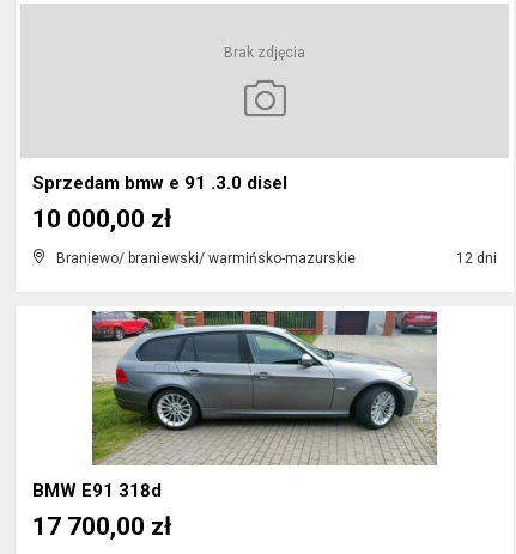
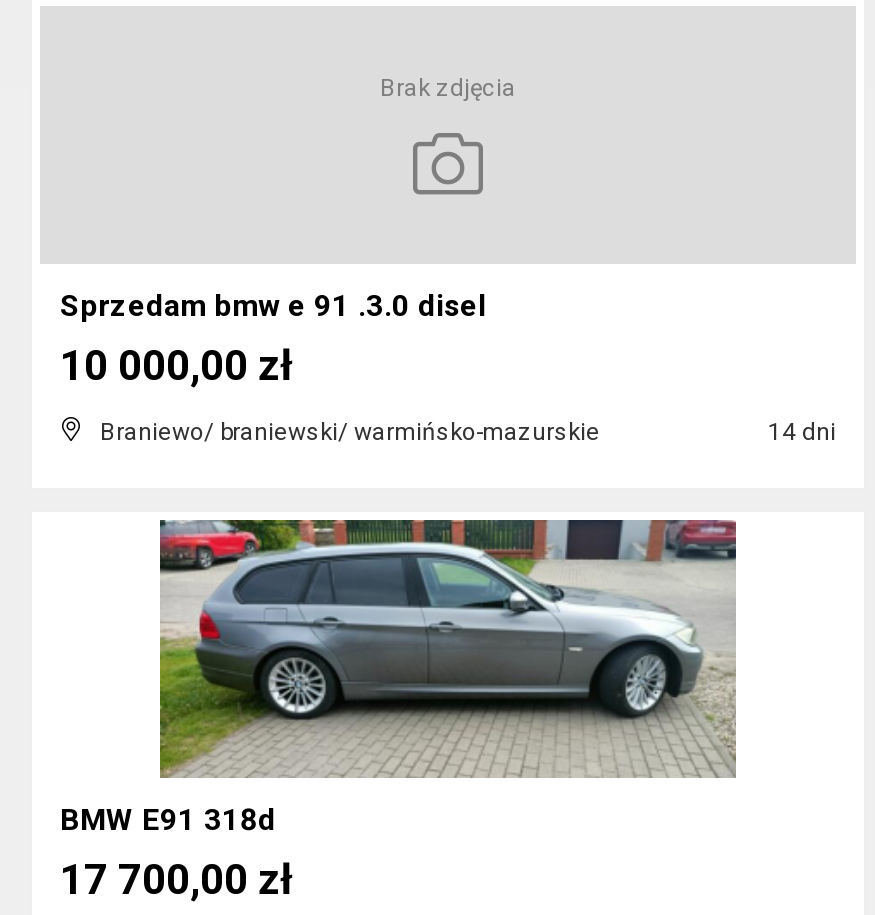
- 12 dni
+ 14 dni
